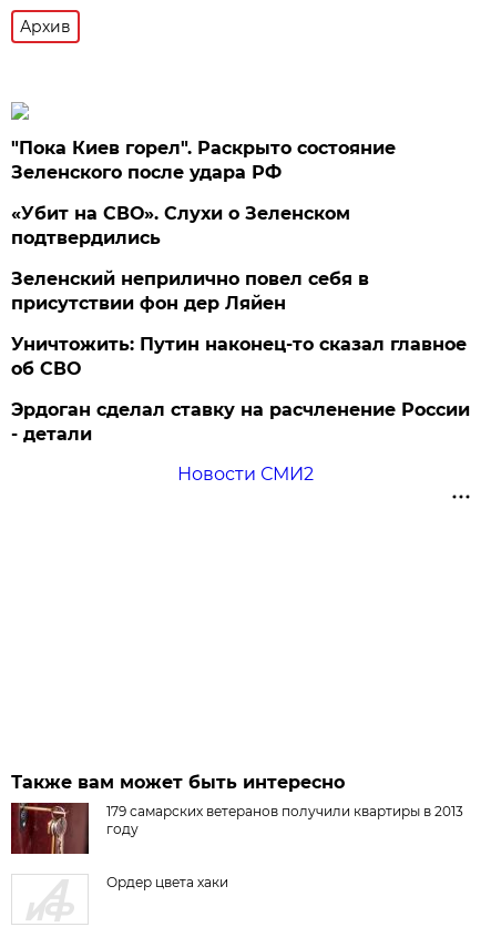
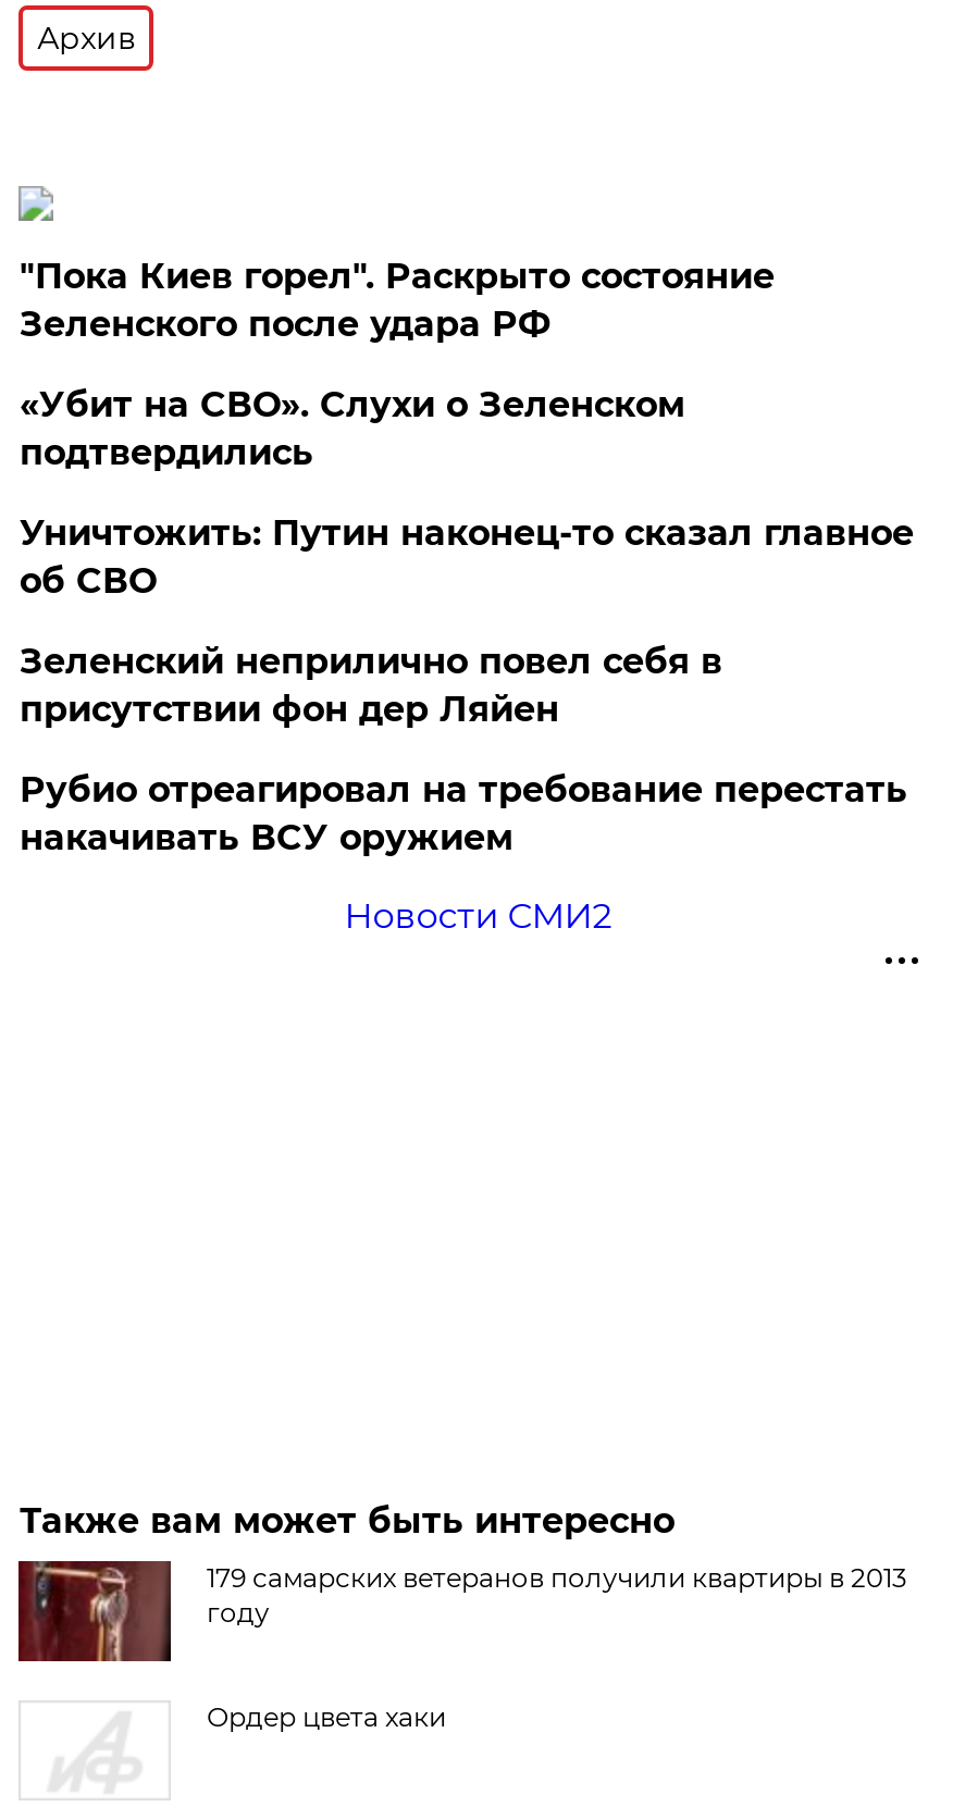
moved down: Зеленский неприлично повел cебя в | присутствии фон дер Ляйен

moved up: Уничтожить: Путин наконец-то сказал главное | об СВО

- Эрдоган сделал ставку на расчленение России
- - детали
+ Рубио отреагировал на требование перестать
+ накачивать ВСУ оружием
